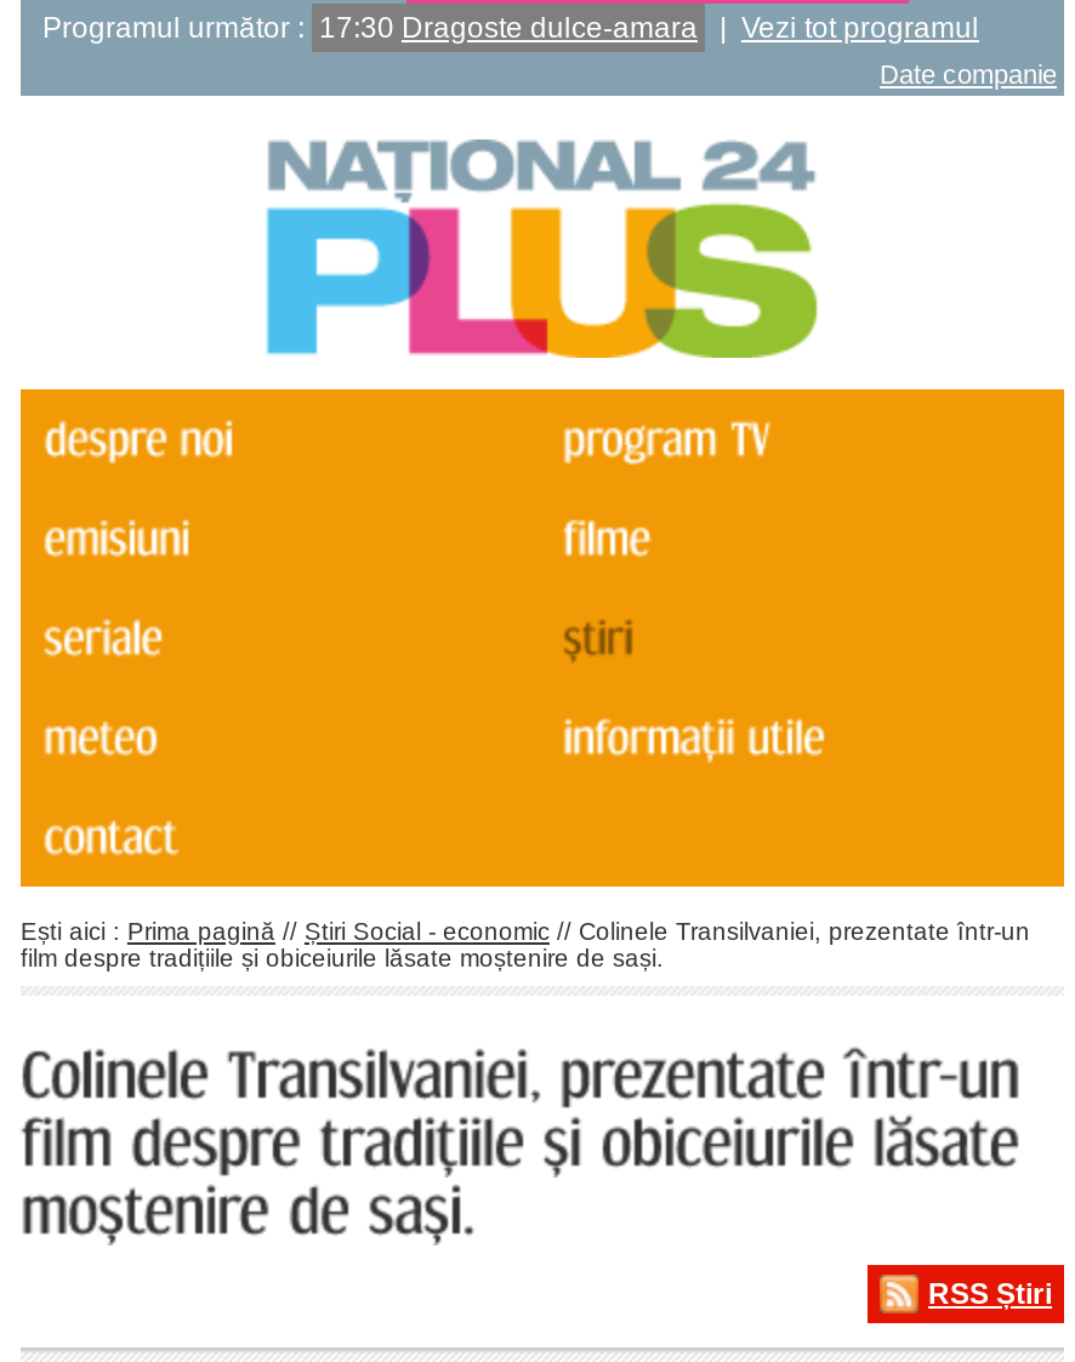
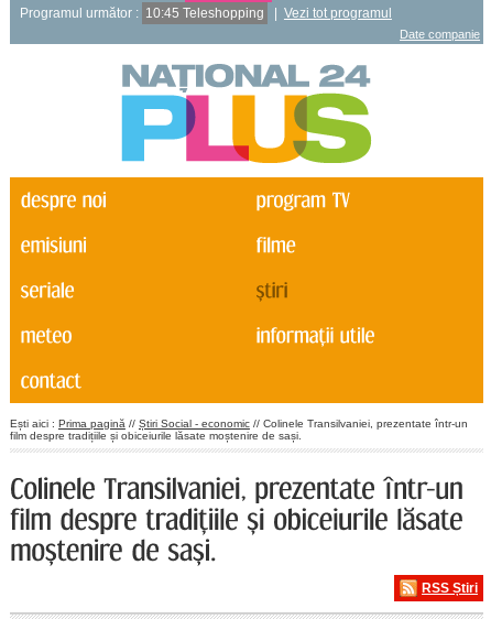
- Programul următor : 17:30 Dragoste dulce-amara
+ Programul următor : 10:45 Teleshopping
